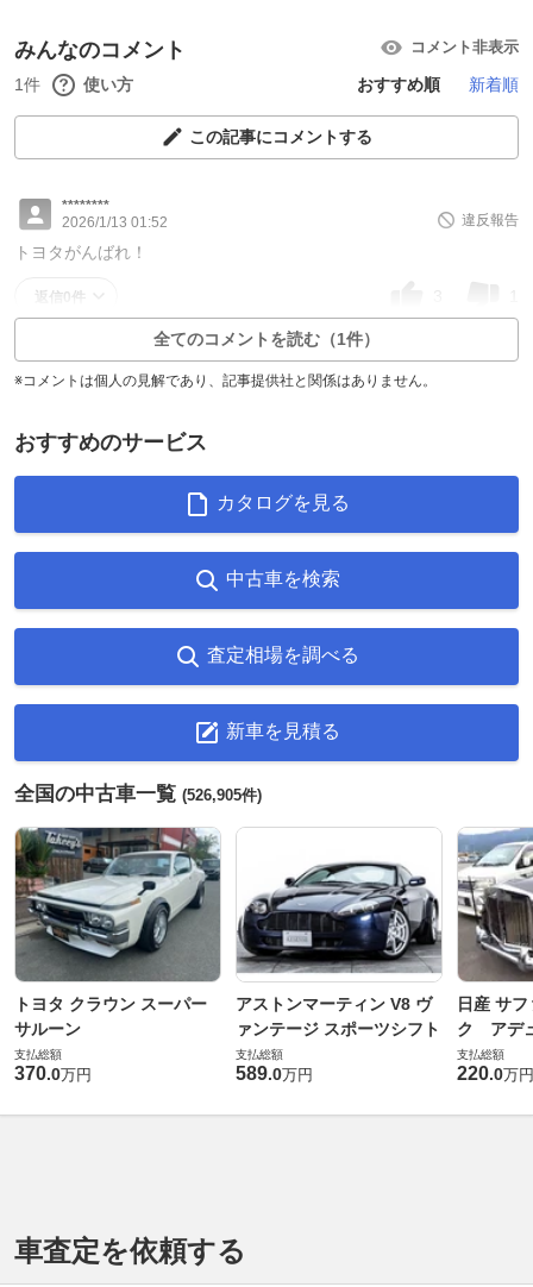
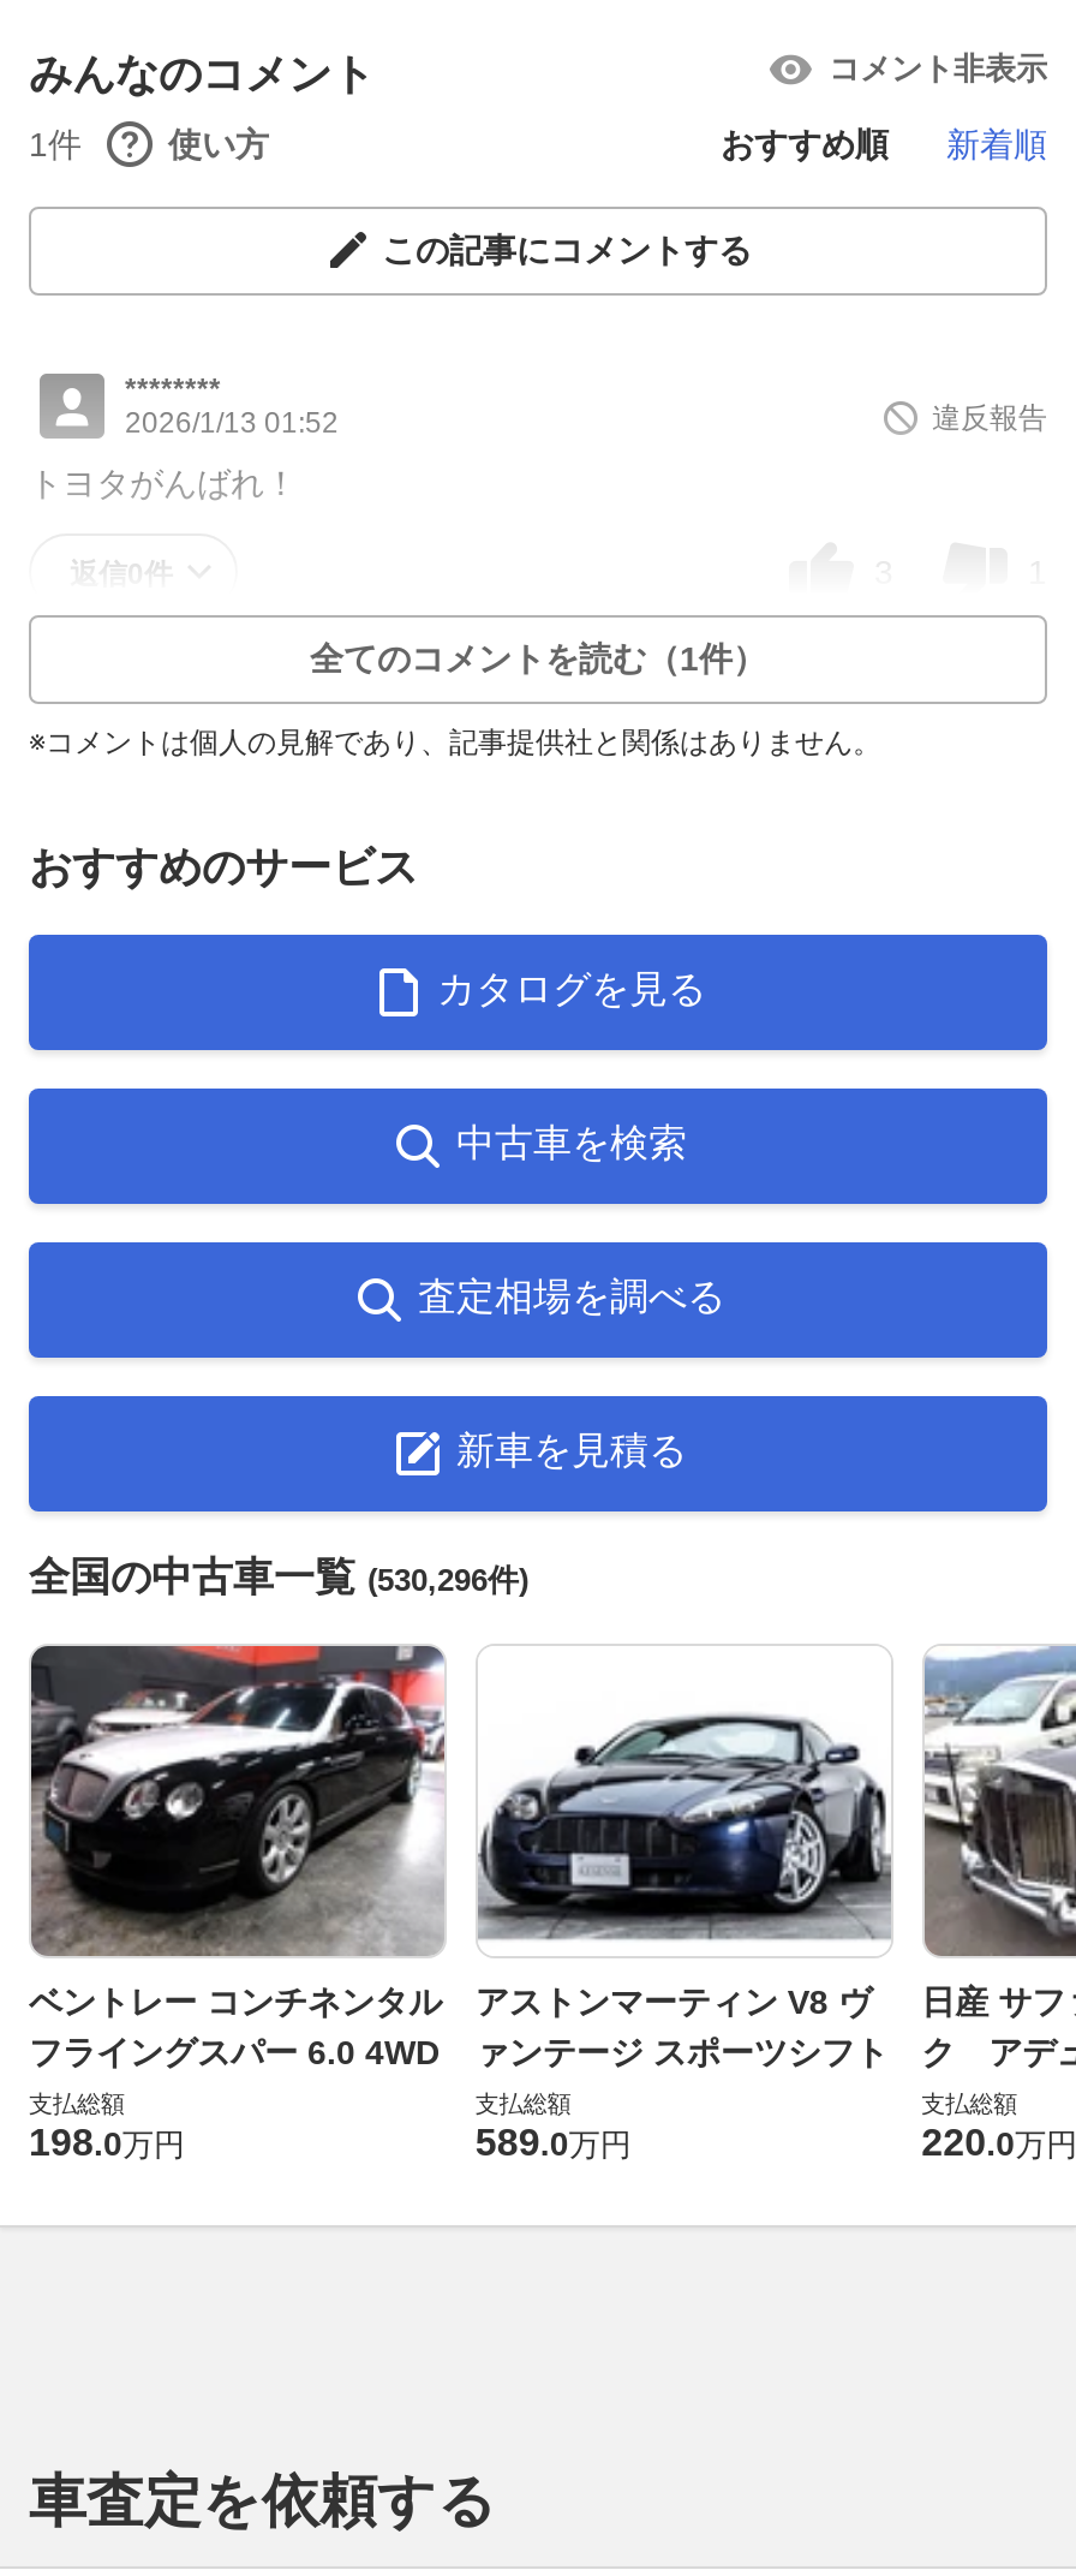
- 全国の中古車一覧(526,905件)
+ 全国の中古車一覧(530,296件)

- [image]
- トヨタ クラウン スーパー
- サルーン
+ [image]
+ ベントレー コンチネンタル
+ フライングスパー 6.0 4WD

- 370.0万円
+ 198.0万円
